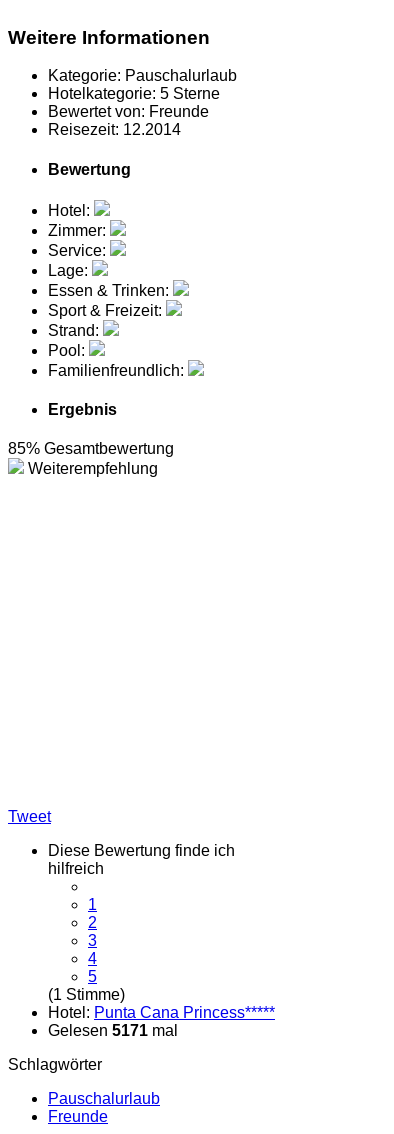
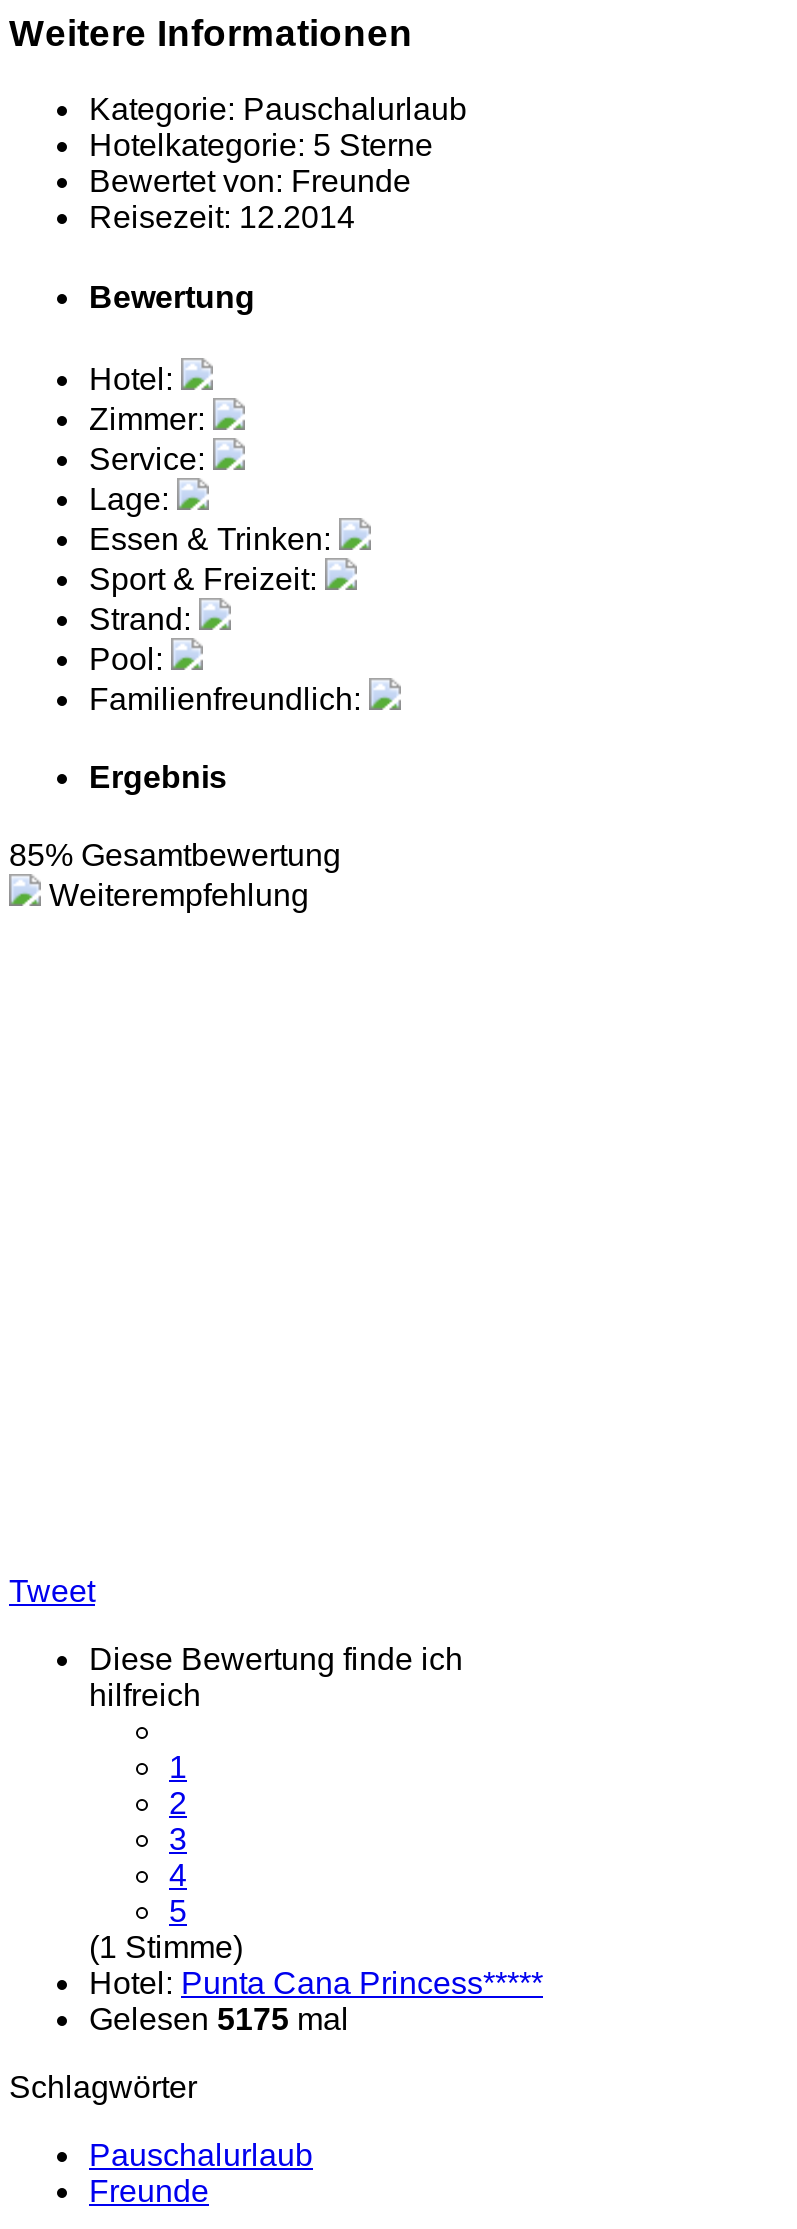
- Gelesen 5171 mal
+ Gelesen 5175 mal
